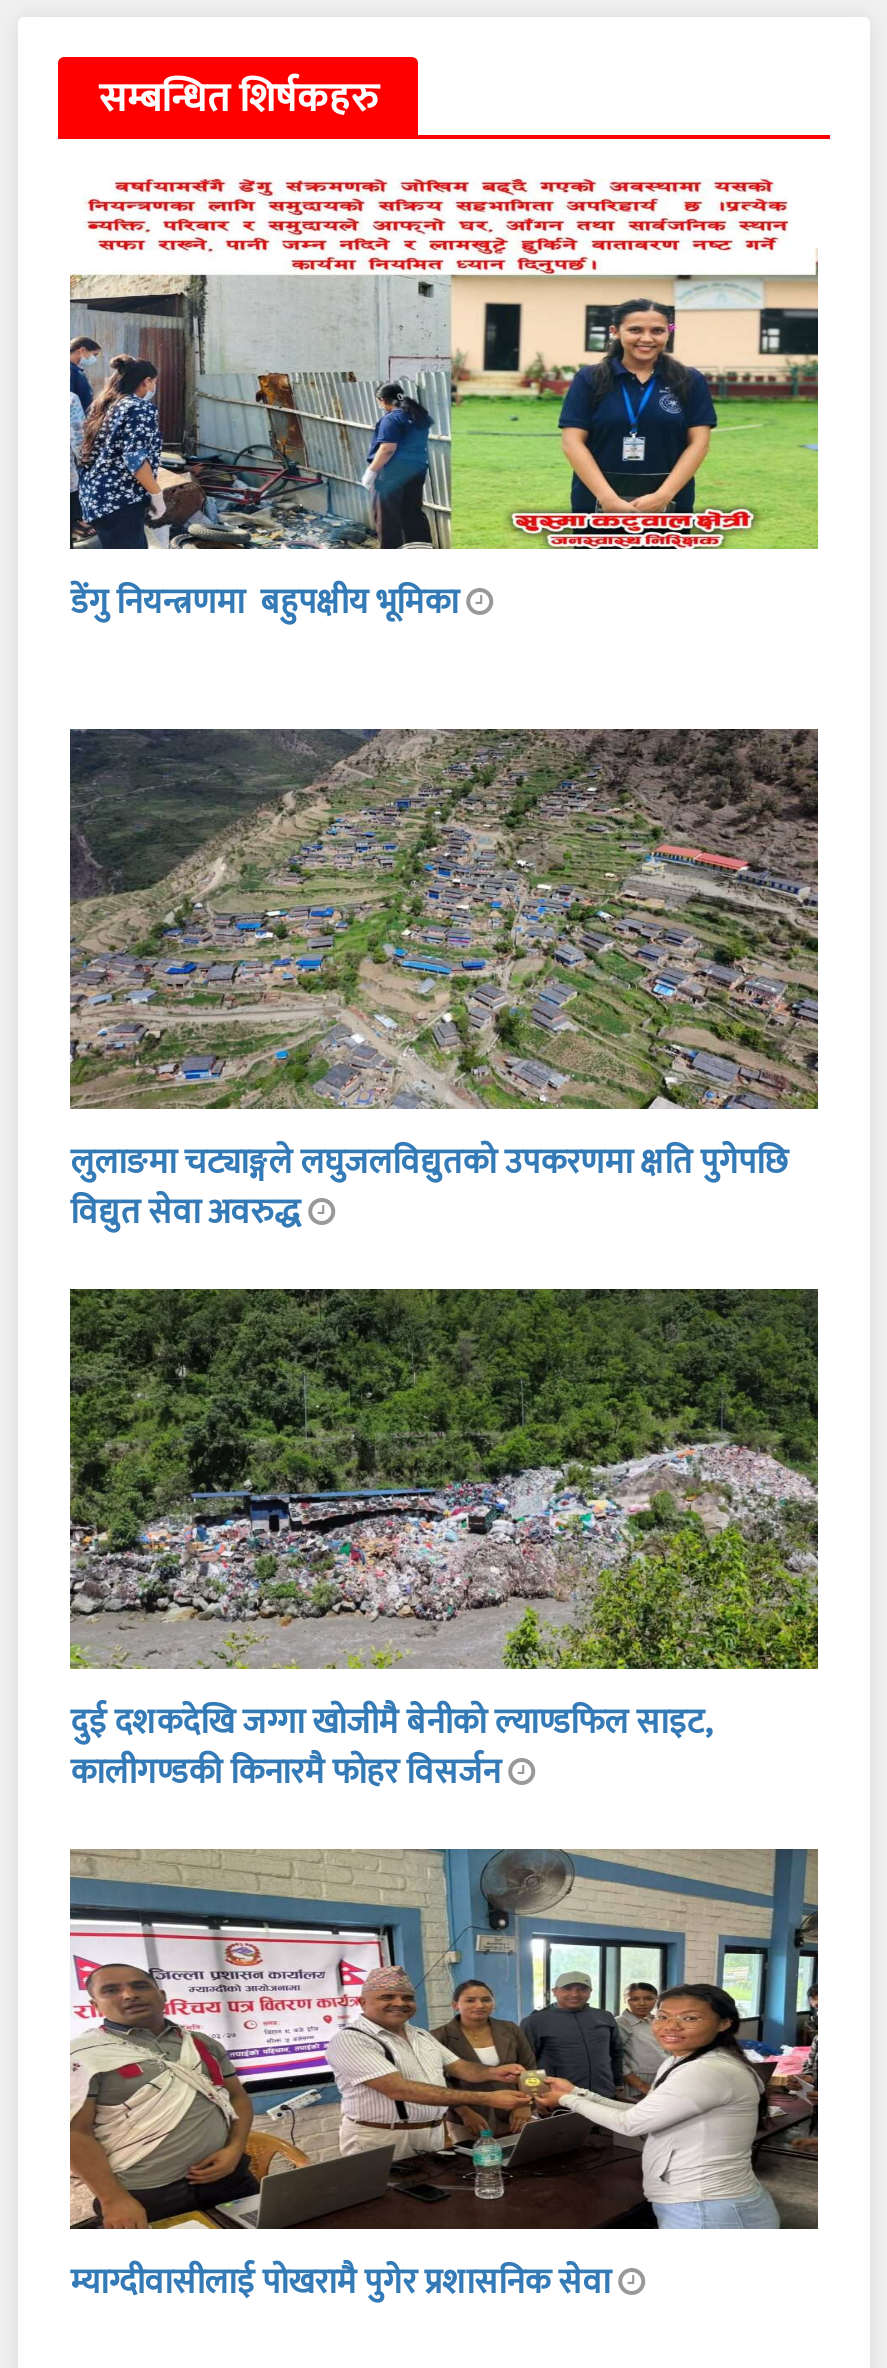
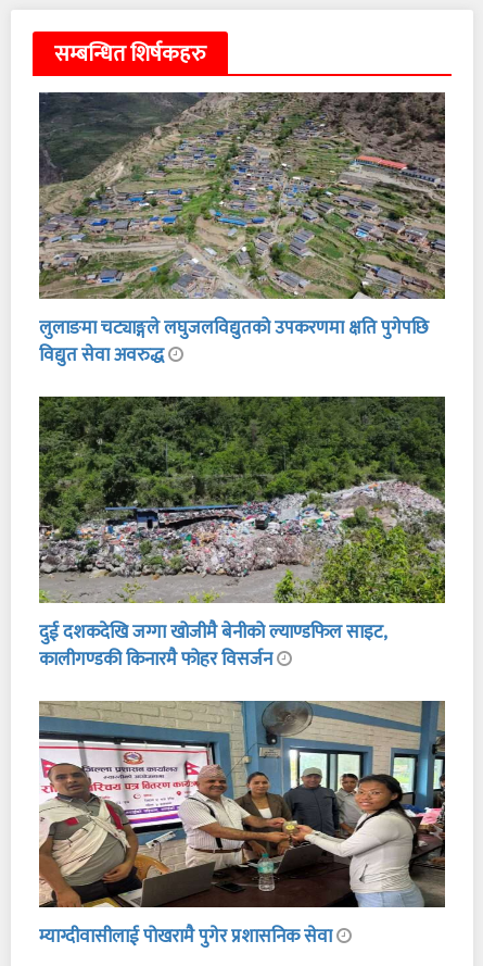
- [image]
- डेंगु नियन्त्रणमा बहुपक्षीय भूमिका
